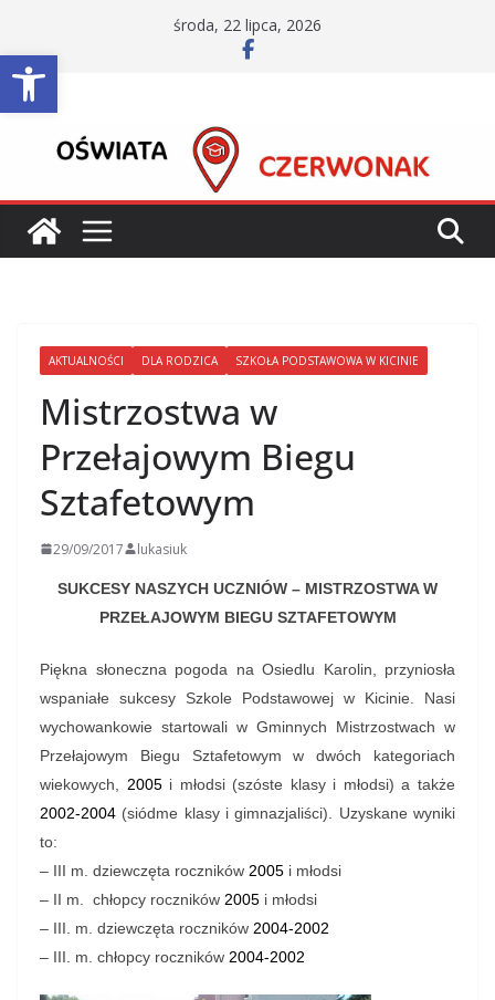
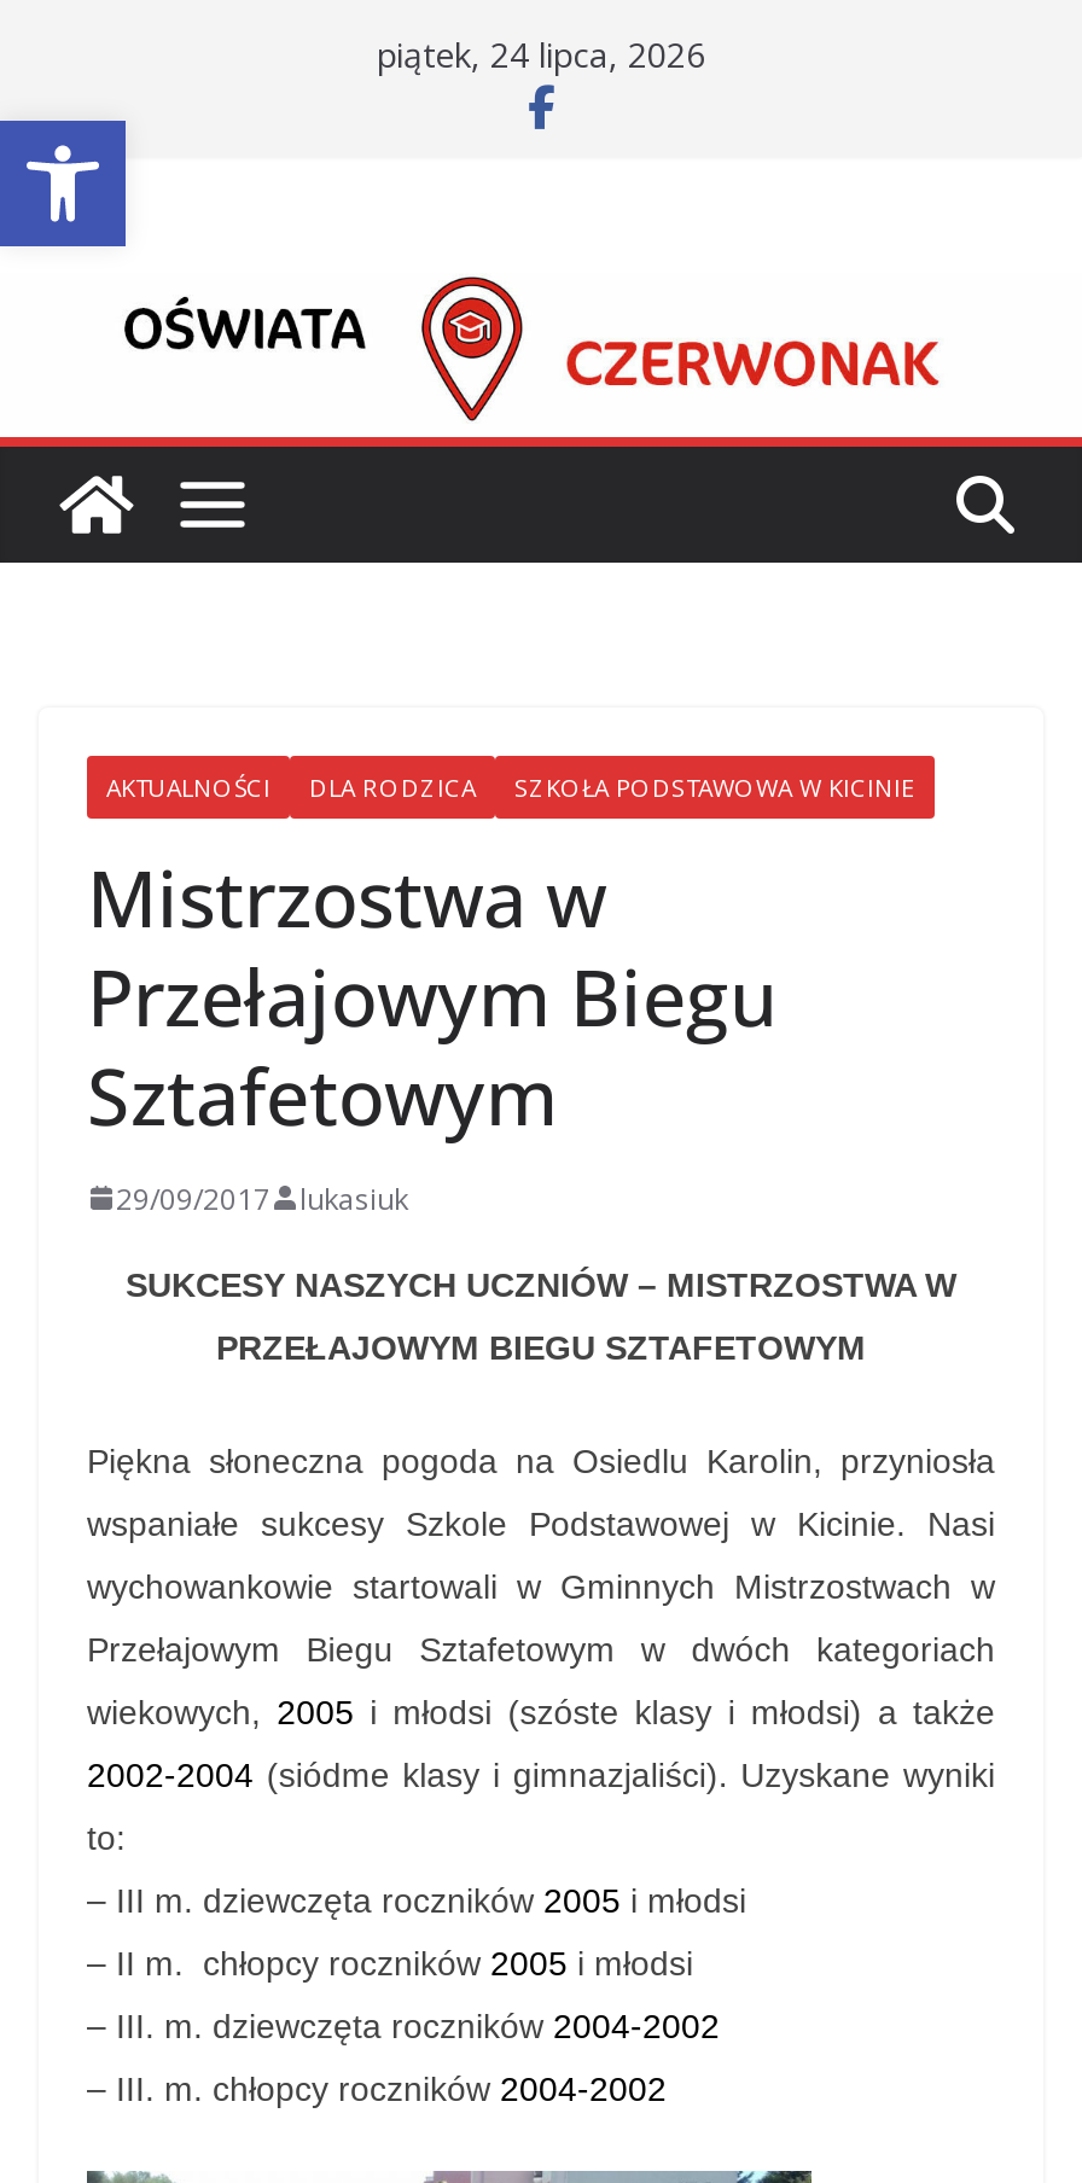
- środa, 22 lipca, 2026
+ piątek, 24 lipca, 2026
